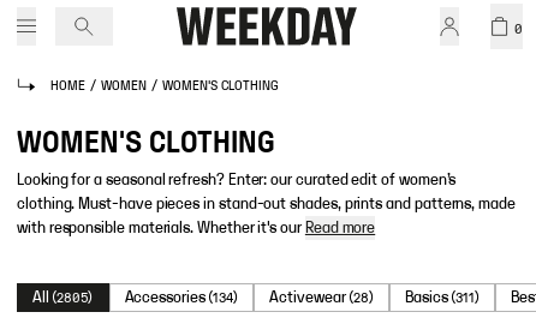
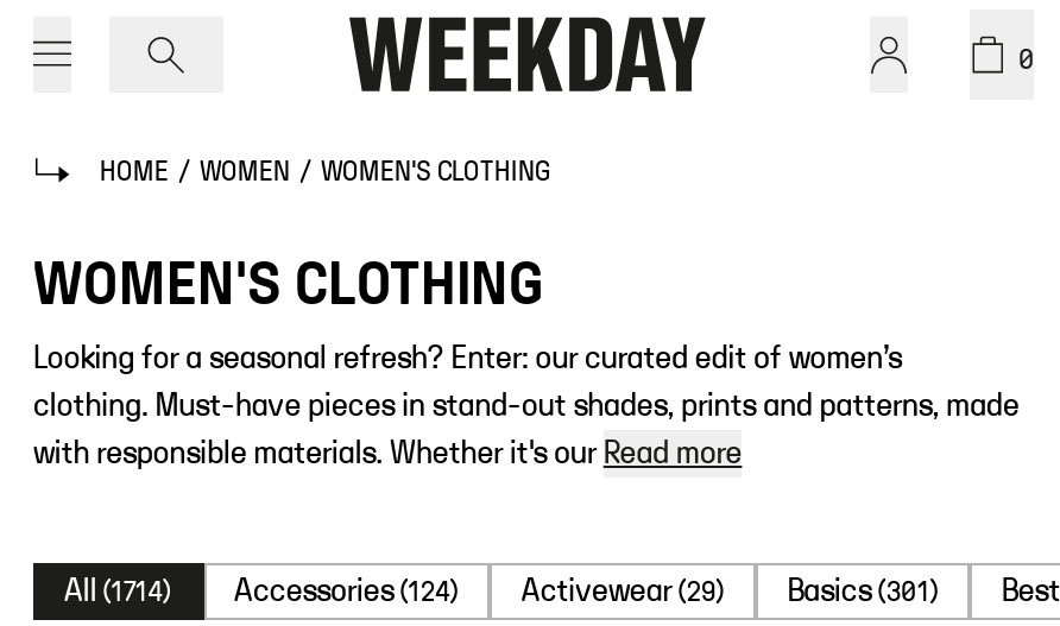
- All (2805)
+ All (1714)

- Accessories (134)
+ Accessories (124)

- Activewear (28)
+ Activewear (29)

- Basics (311)
+ Basics (301)
